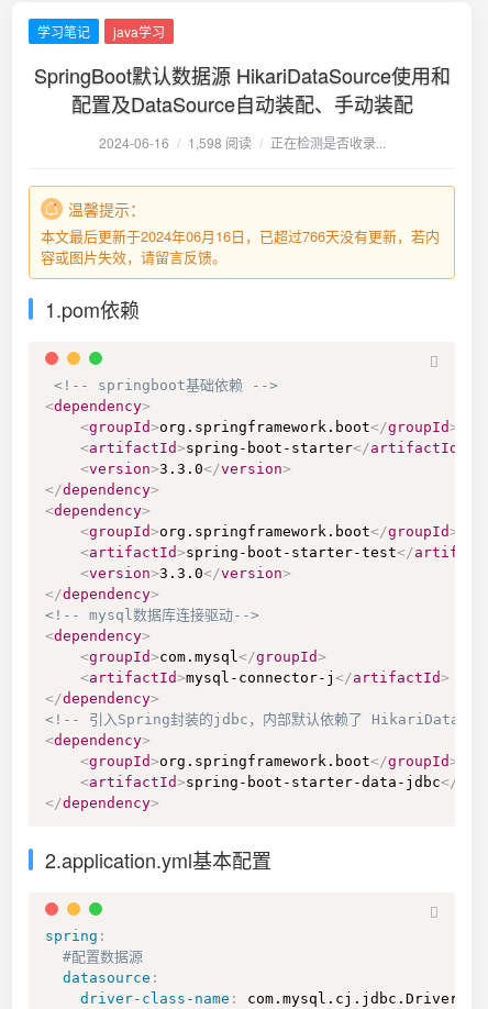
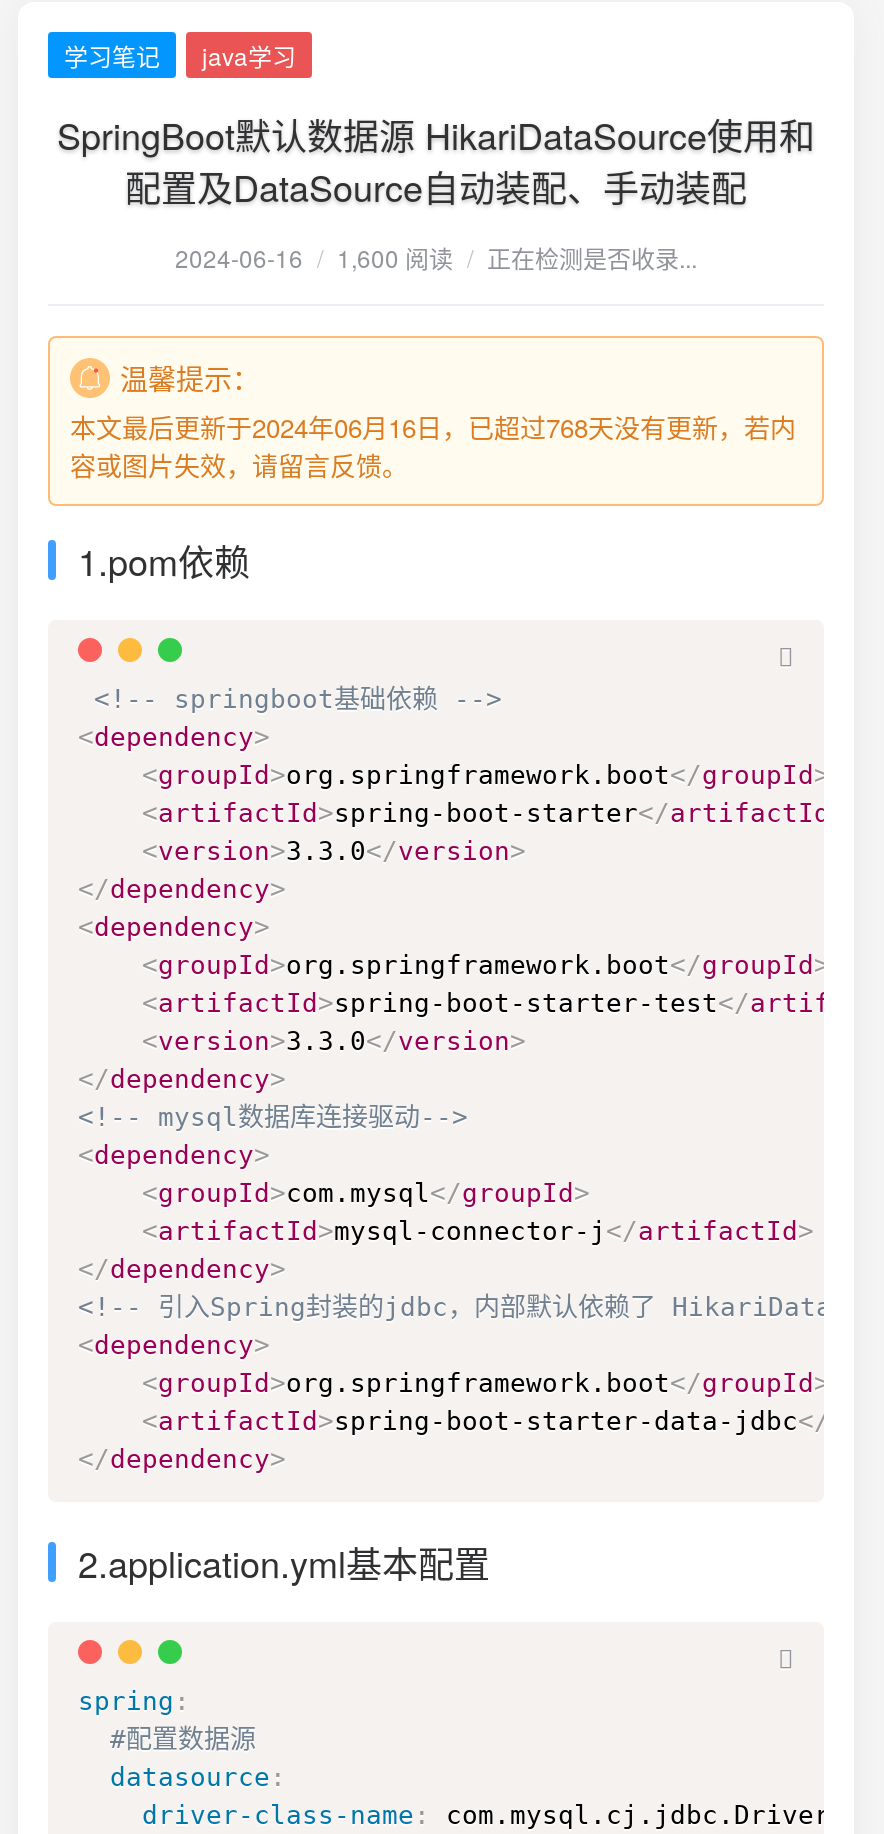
- 2024-06-16 / 1,598 阅读 / 正在检测是否收录...
+ 2024-06-16 / 1,600 阅读 / 正在检测是否收录...

- 本文最后更新于2024年06月16日，已超过766天没有更新，若内
+ 本文最后更新于2024年06月16日，已超过768天没有更新，若内
